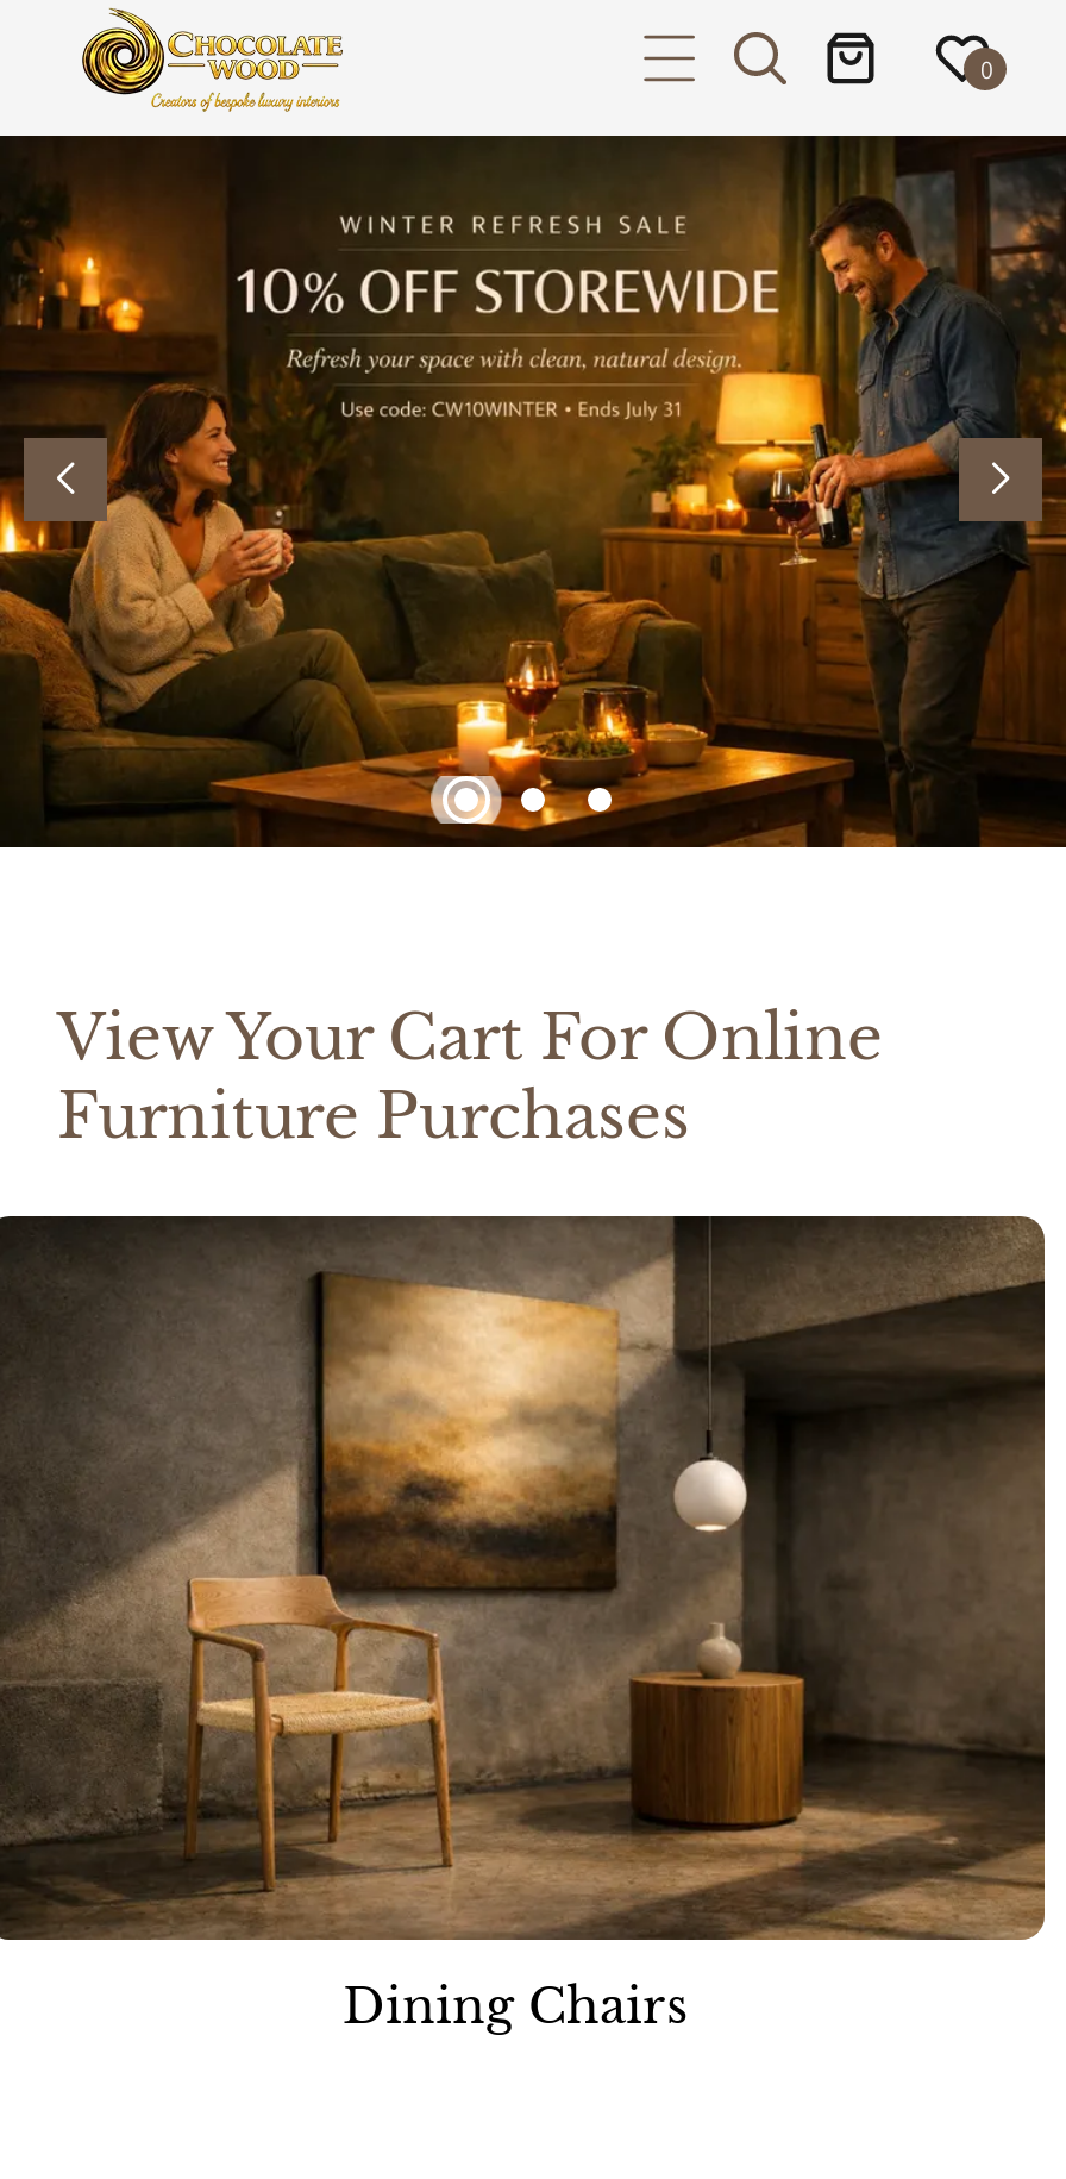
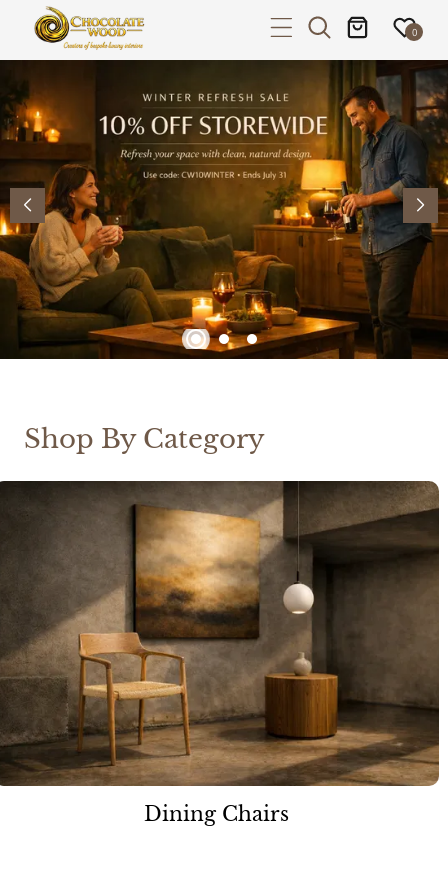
- View Your Cart For Online
- Furniture Purchases
+ Shop By Category
